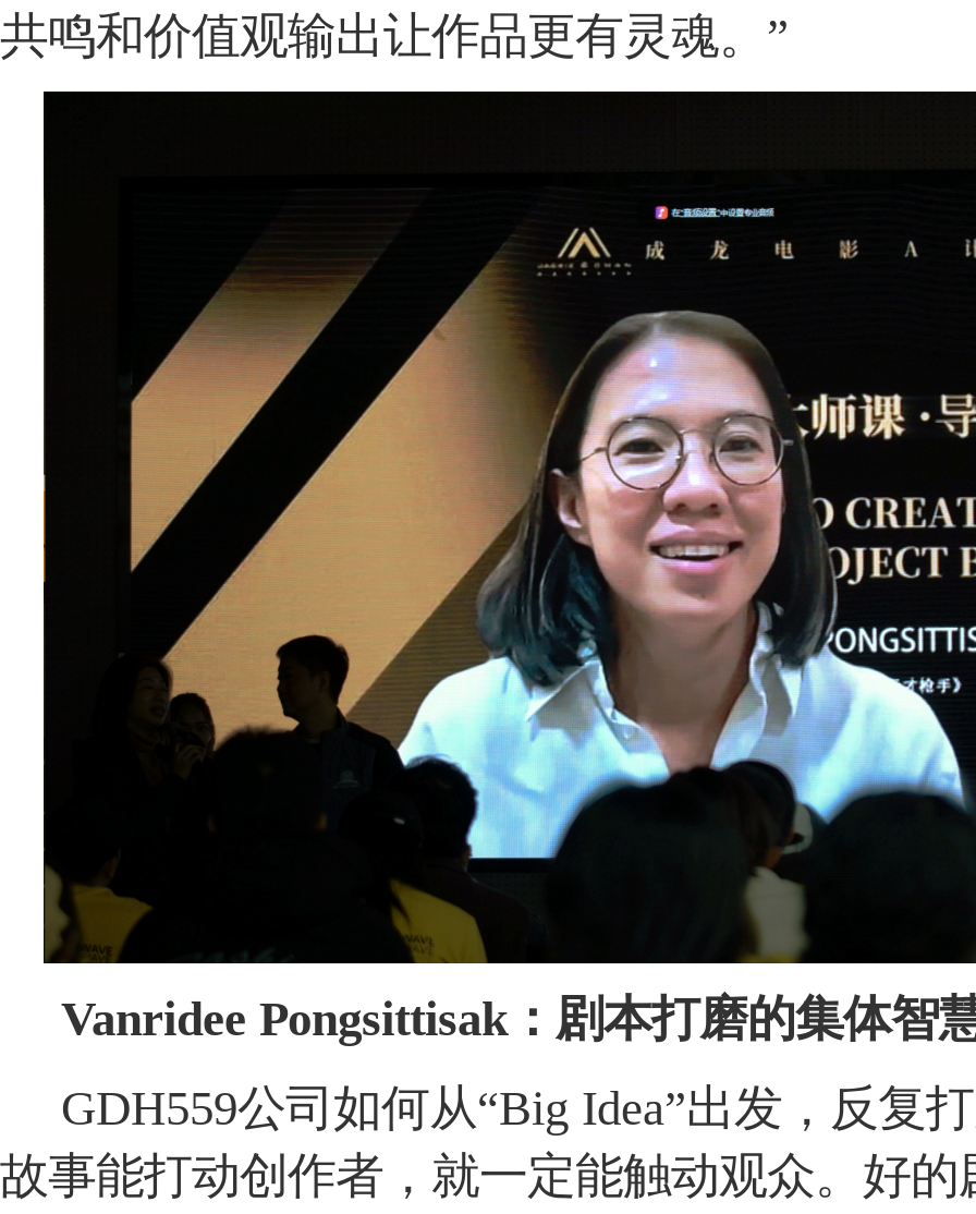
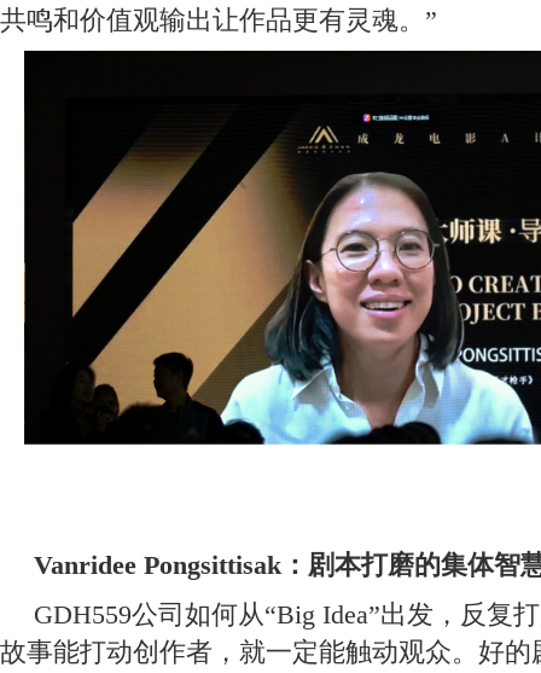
- [image]
